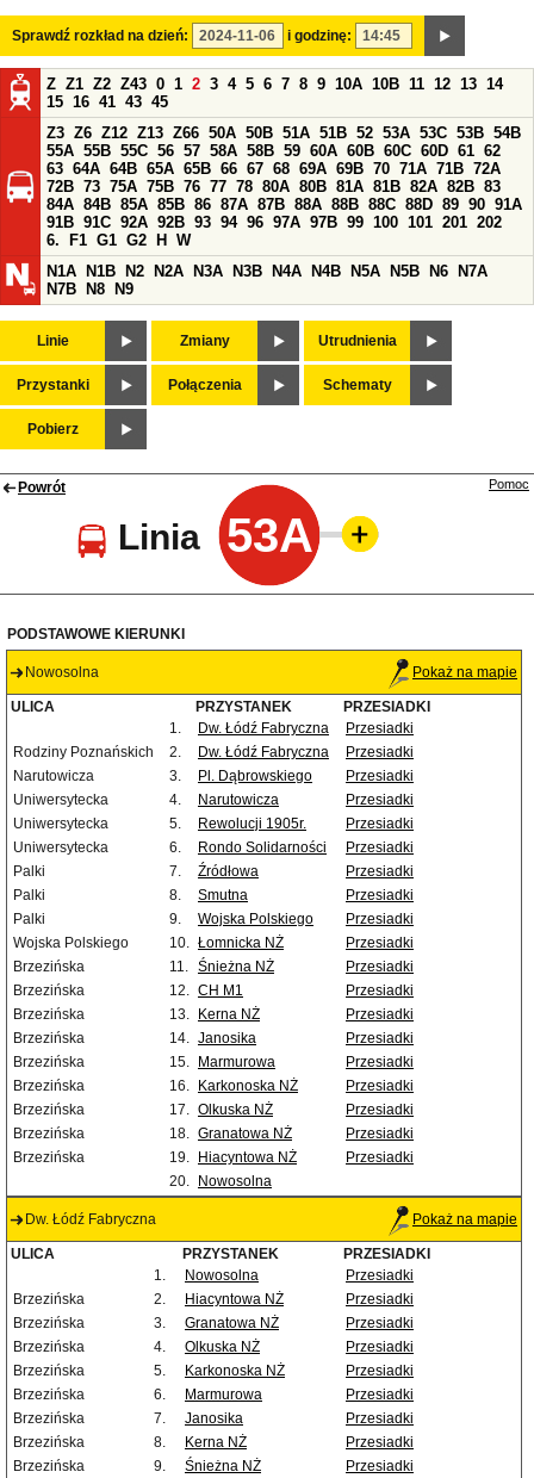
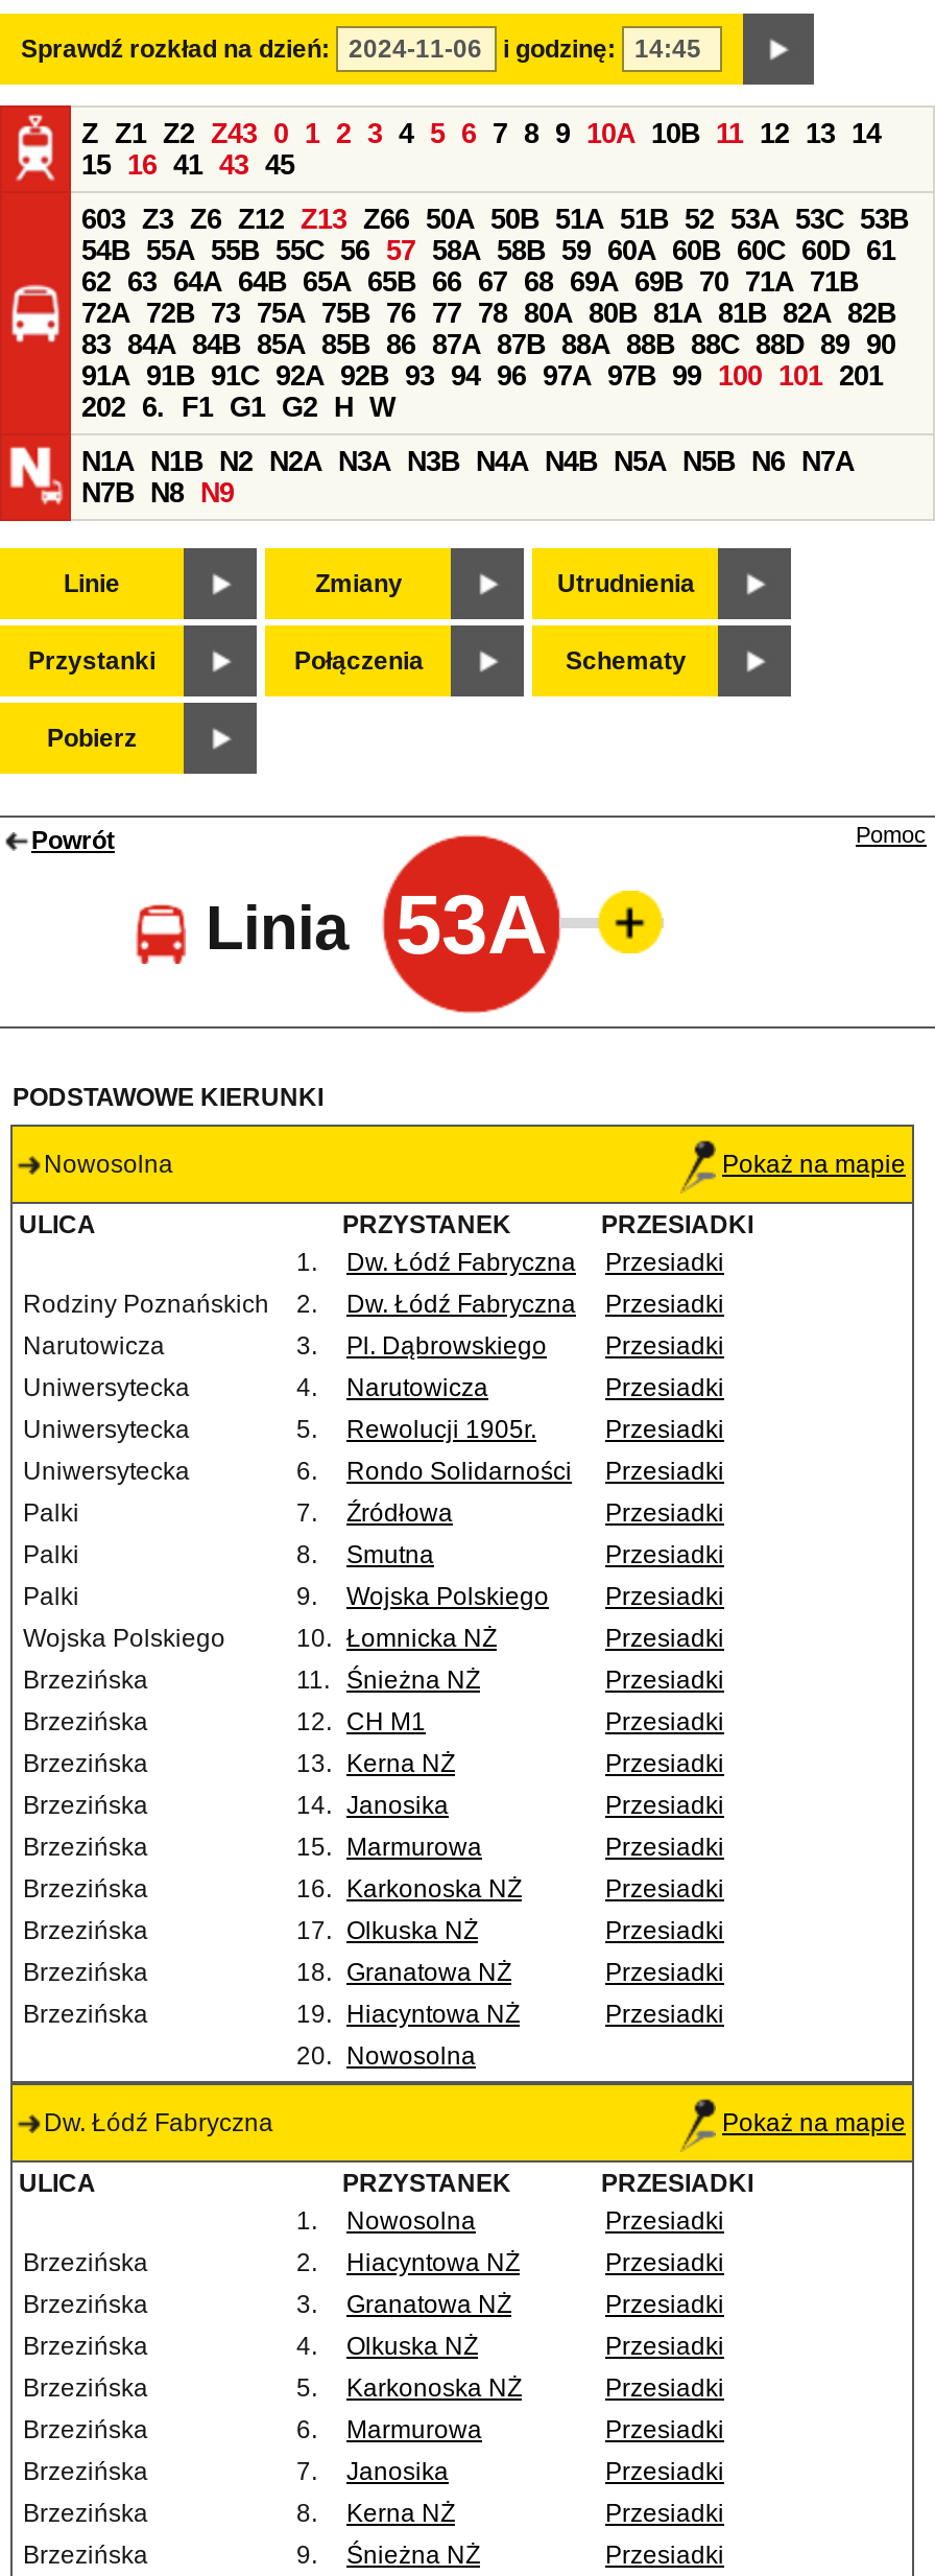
- Z3 Z6 Z12 Z13 Z66 50A 50B 51A 51B 52 53A 53C 53B 54B
- 55A 55B 55C 56 57 58A 58B 59 60A 60B 60C 60D 61 62
- 63 64A 64B 65A 65B 66 67 68 69A 69B 70 71A 71B 72A
- 72B 73 75A 75B 76 77 78 80A 80B 81A 81B 82A 82B 83
- 84A 84B 85A 85B 86 87A 87B 88A 88B 88C 88D 89 90 91A
- 91B 91C 92A 92B 93 94 96 97A 97B 99 100 101 201 202
- 6. F1 G1 G2 H W
+ 603 Z3 Z6 Z12 Z13 Z66 50A 50B 51A 51B 52 53A 53C 53B
+ 54B 55A 55B 55C 56 57 58A 58B 59 60A 60B 60C 60D 61
+ 62 63 64A 64B 65A 65B 66 67 68 69A 69B 70 71A 71B
+ 72A 72B 73 75A 75B 76 77 78 80A 80B 81A 81B 82A 82B
+ 83 84A 84B 85A 85B 86 87A 87B 88A 88B 88C 88D 89 90
+ 91A 91B 91C 92A 92B 93 94 96 97A 97B 99 100 101 201
+ 202 6. F1 G1 G2 H W
